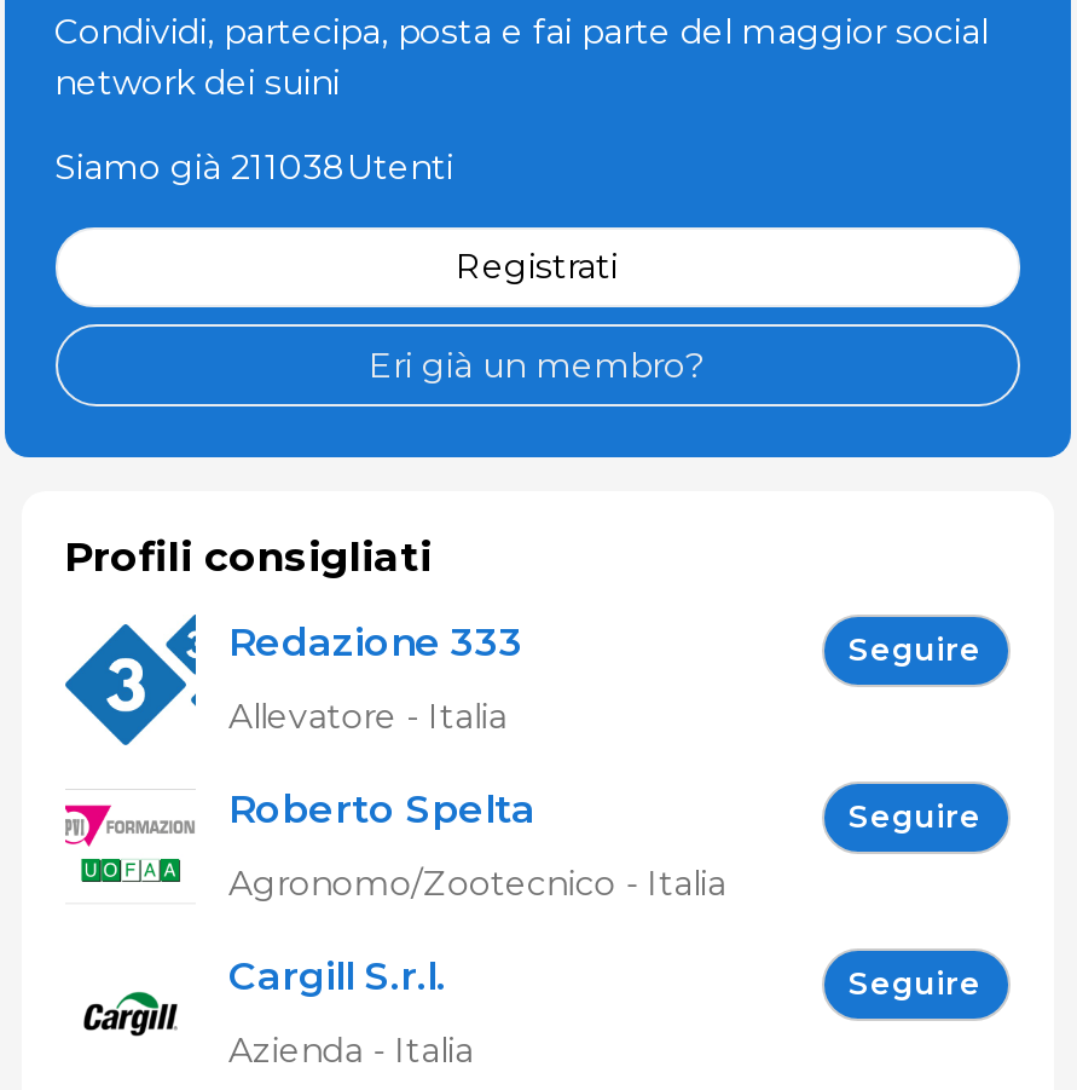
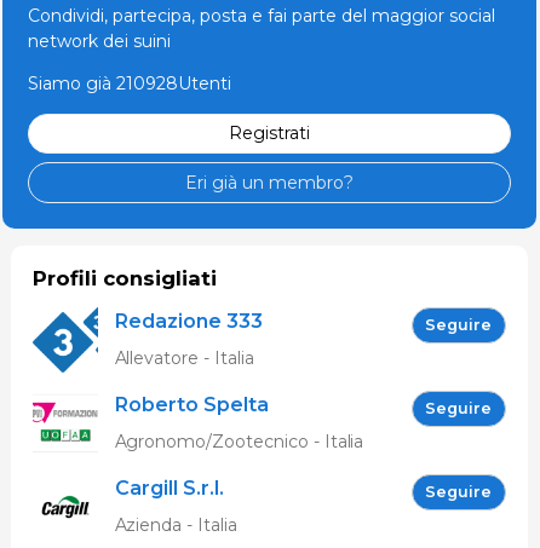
- Siamo già 211038Utenti
+ Siamo già 210928Utenti
